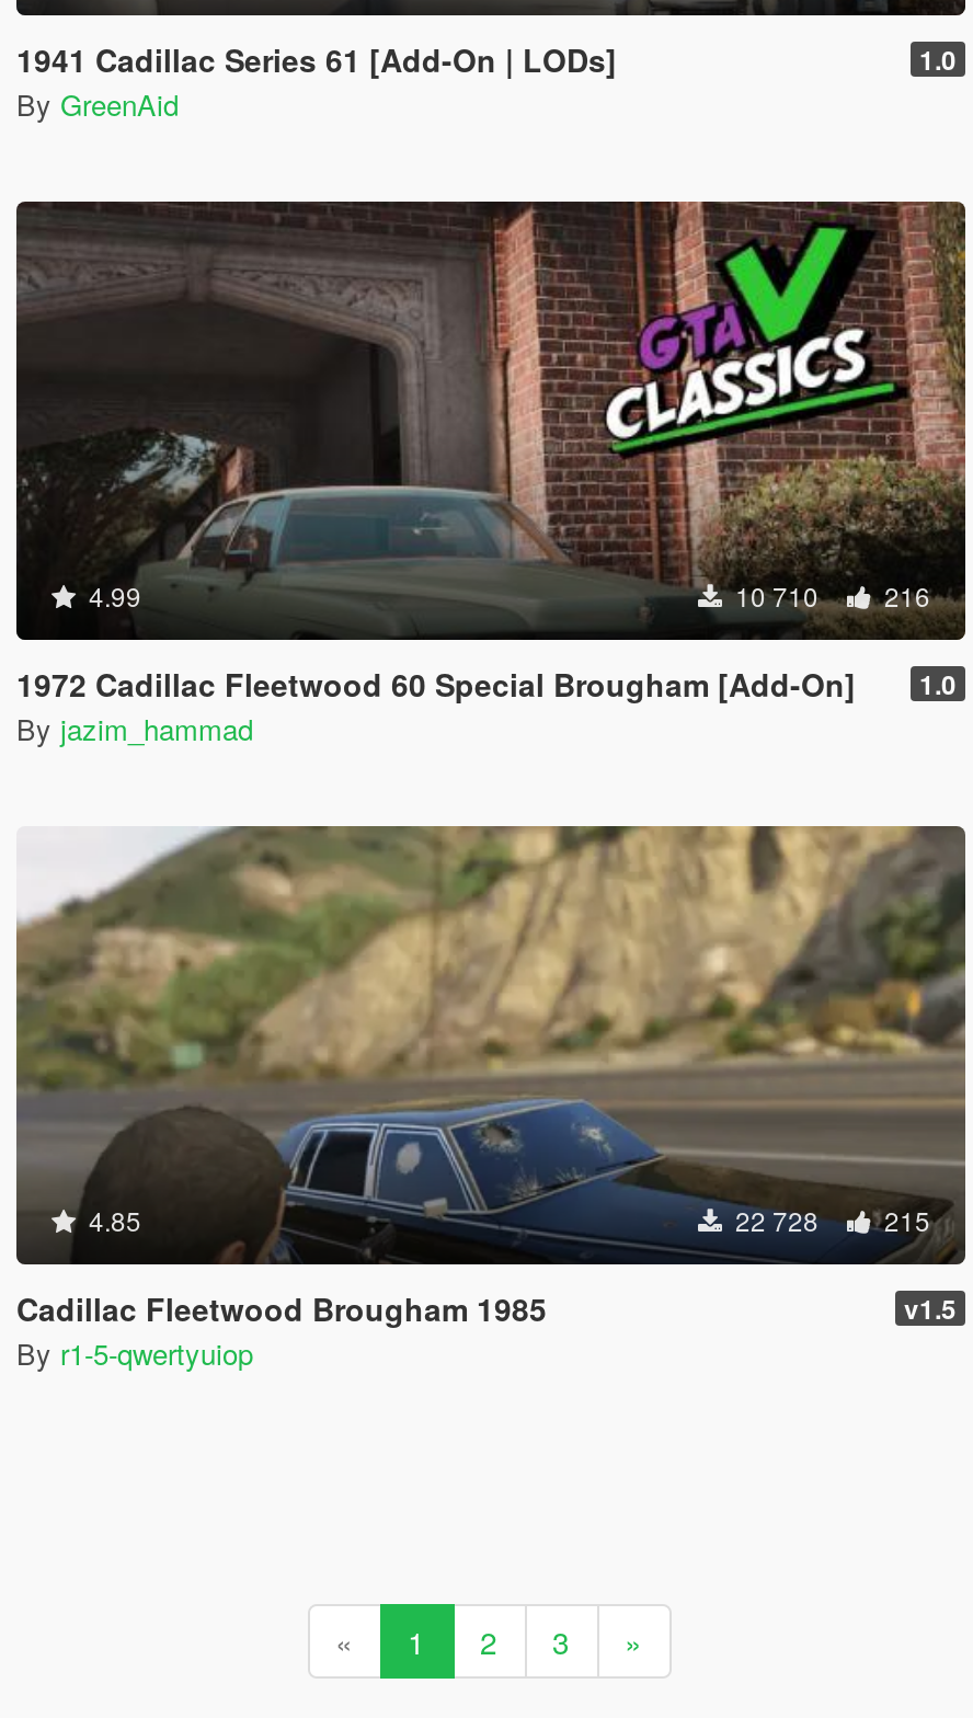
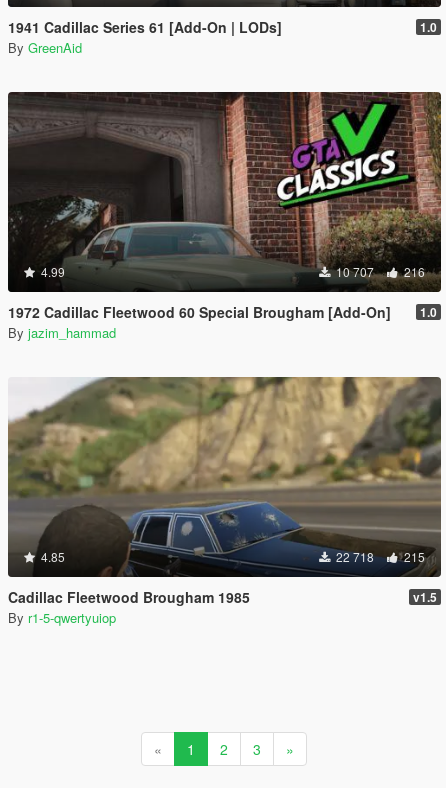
- 10 710 216
+ 10 707 216

- 22 728 215
+ 22 718 215
